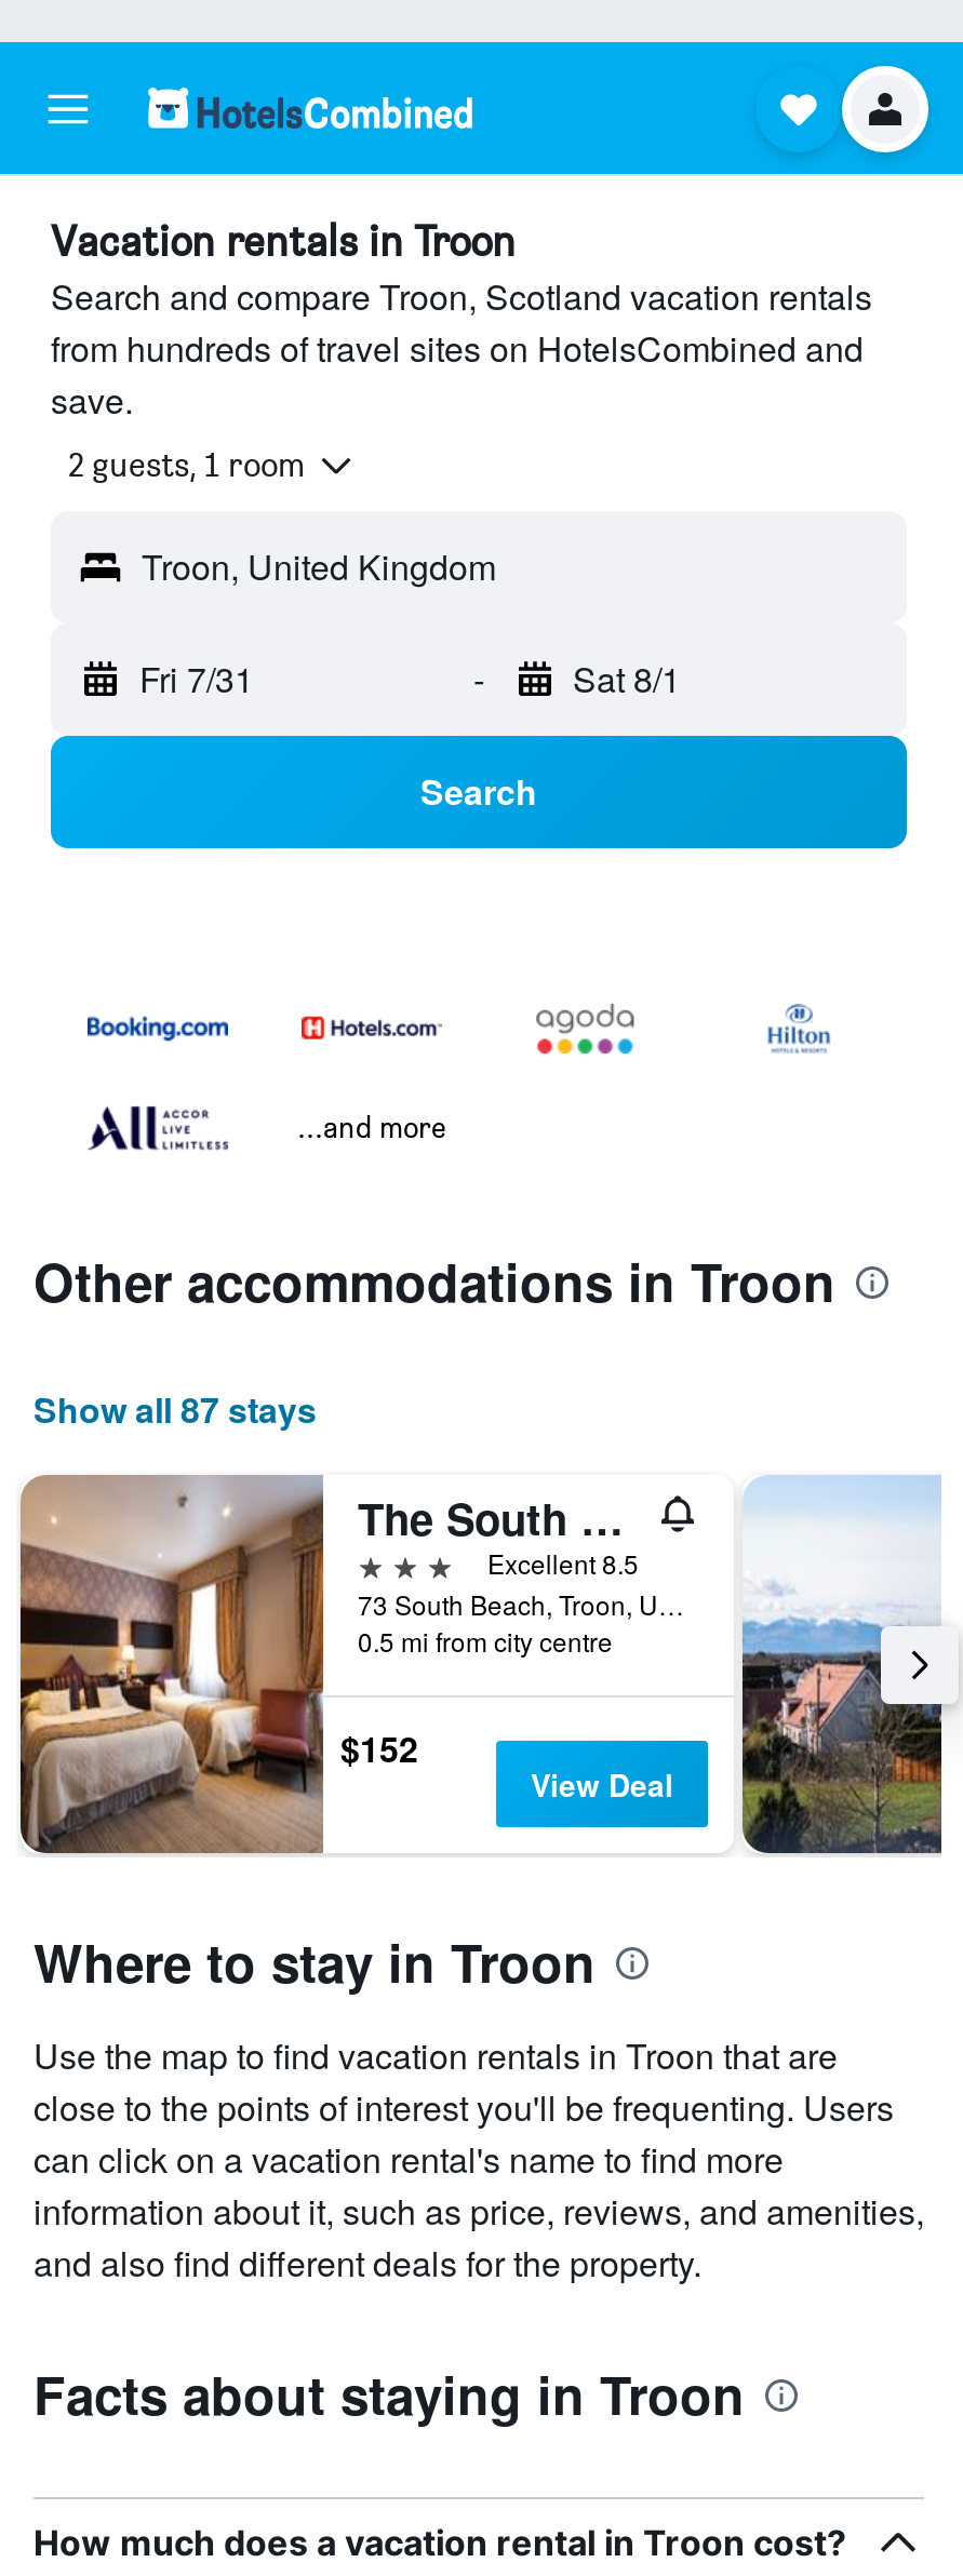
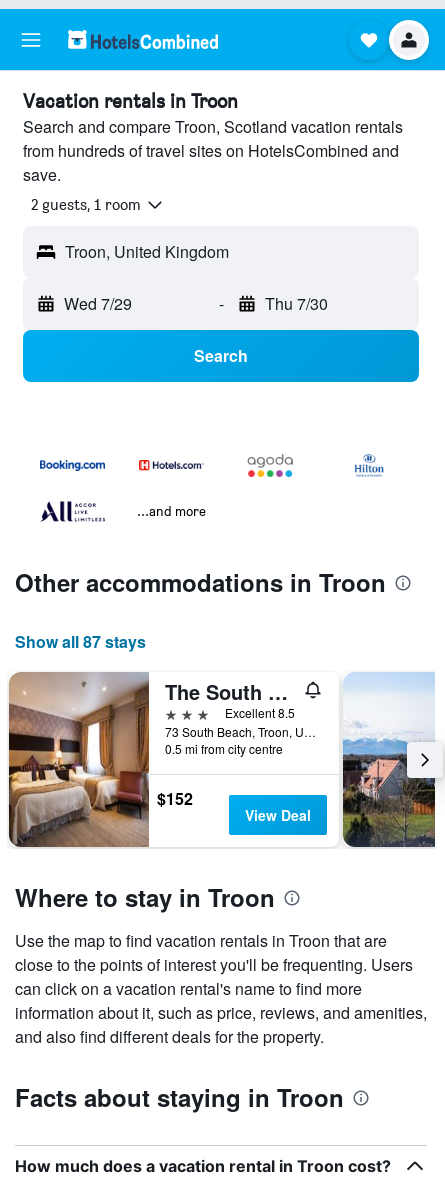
- Fri 7/31
+ Wed 7/29

- Sat 8/1
+ Thu 7/30
